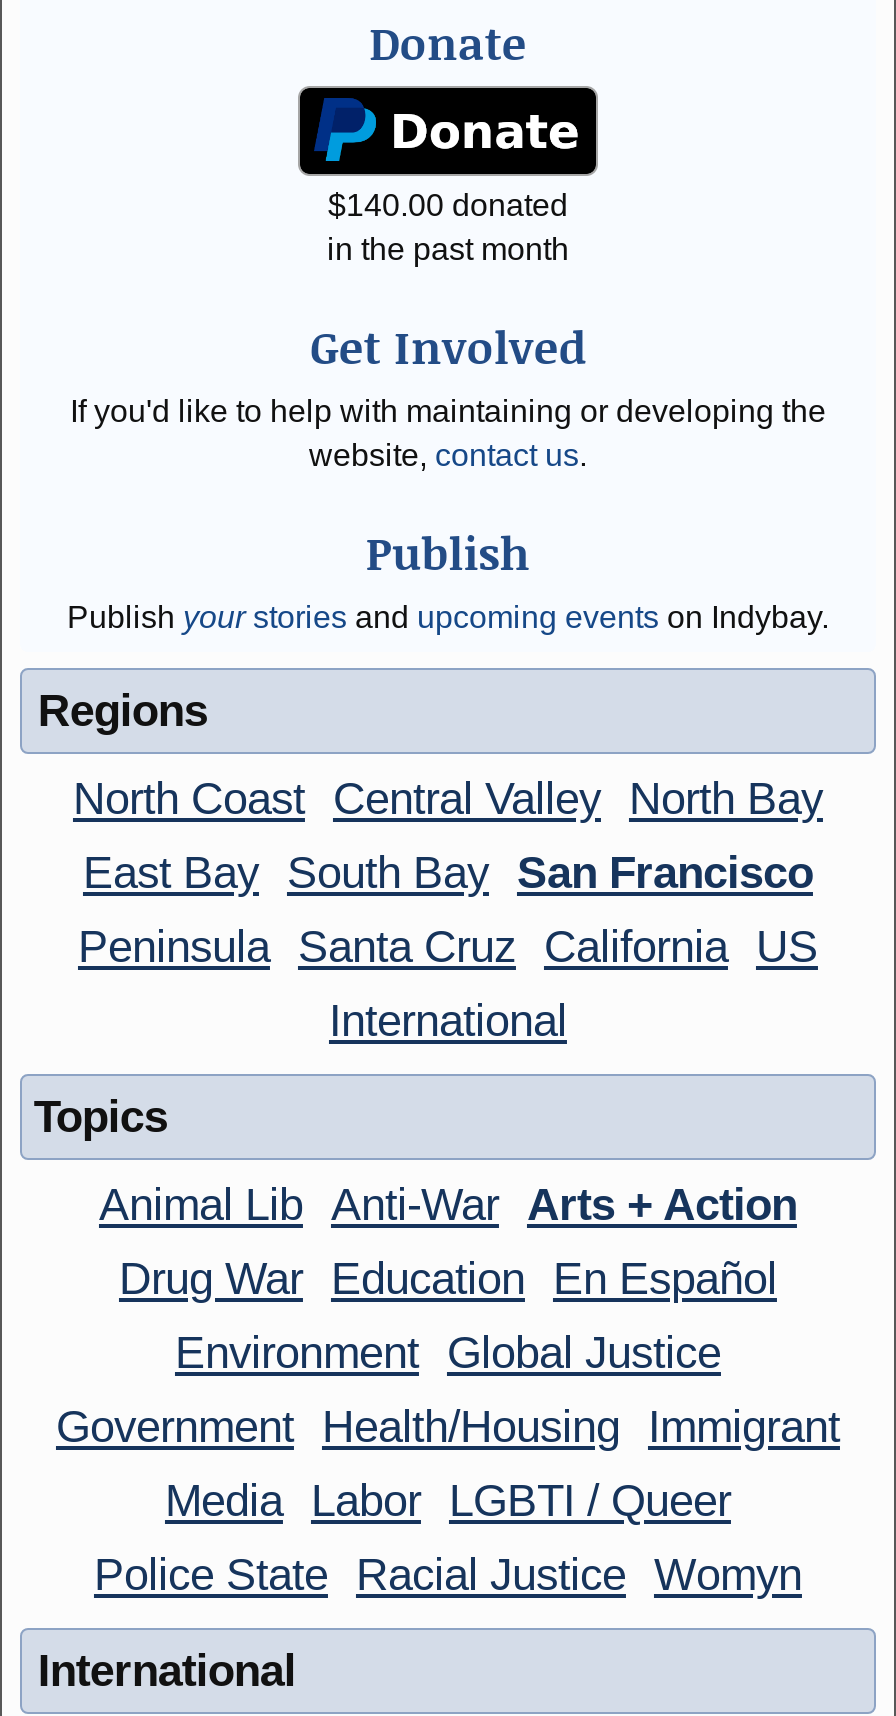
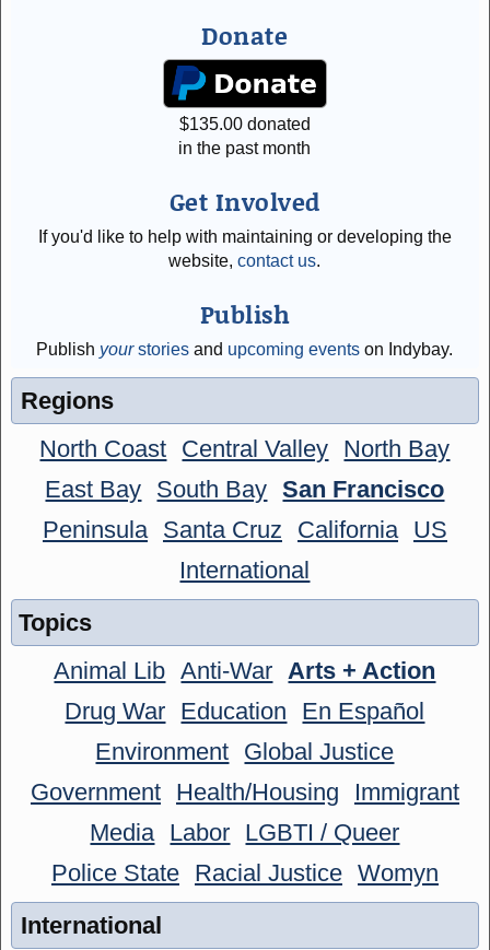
- $140.00 donated
+ $135.00 donated
